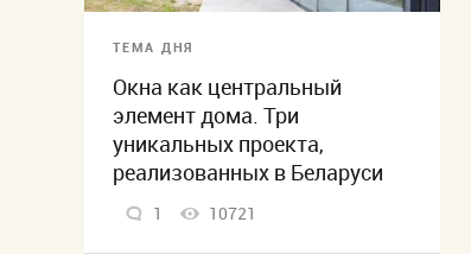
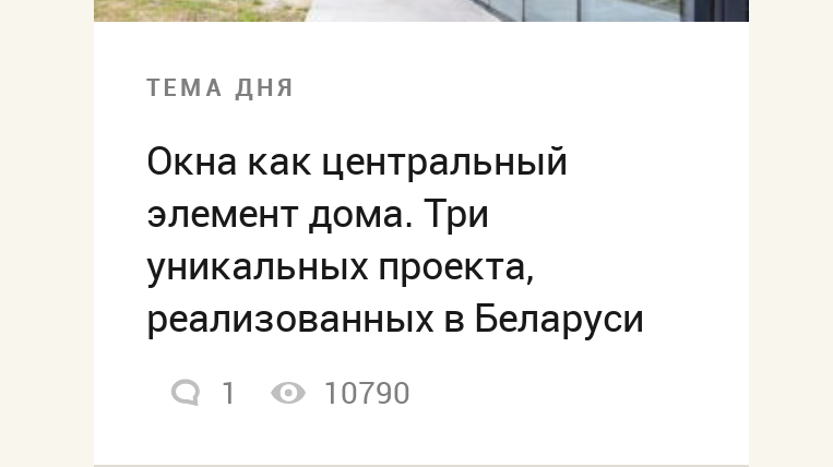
- 10721
+ 10790
